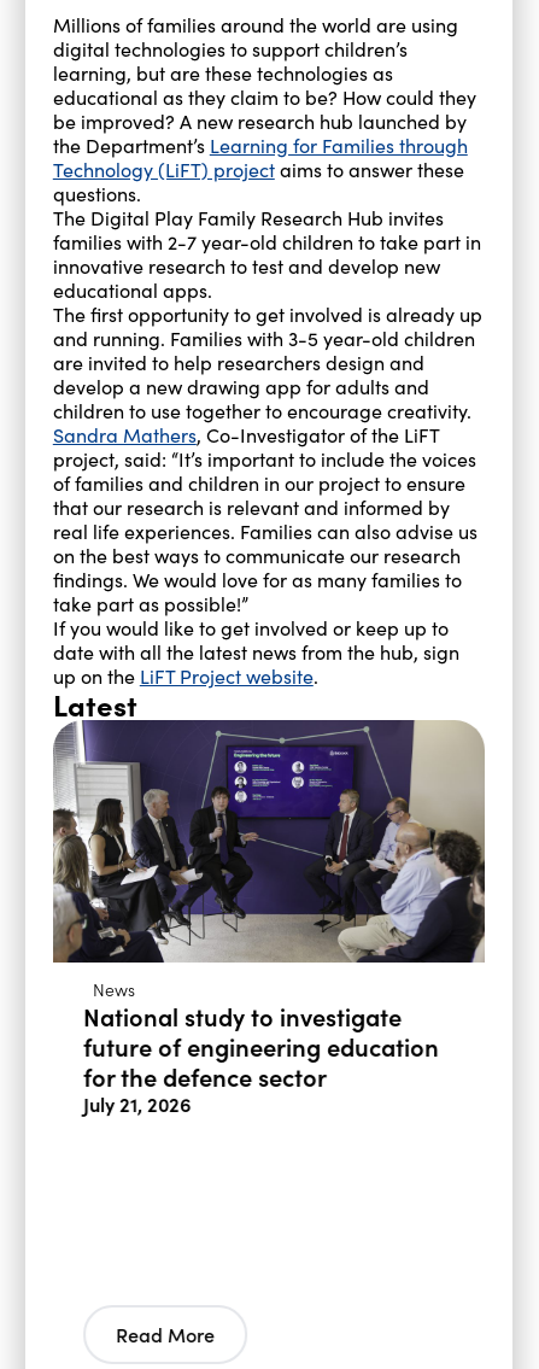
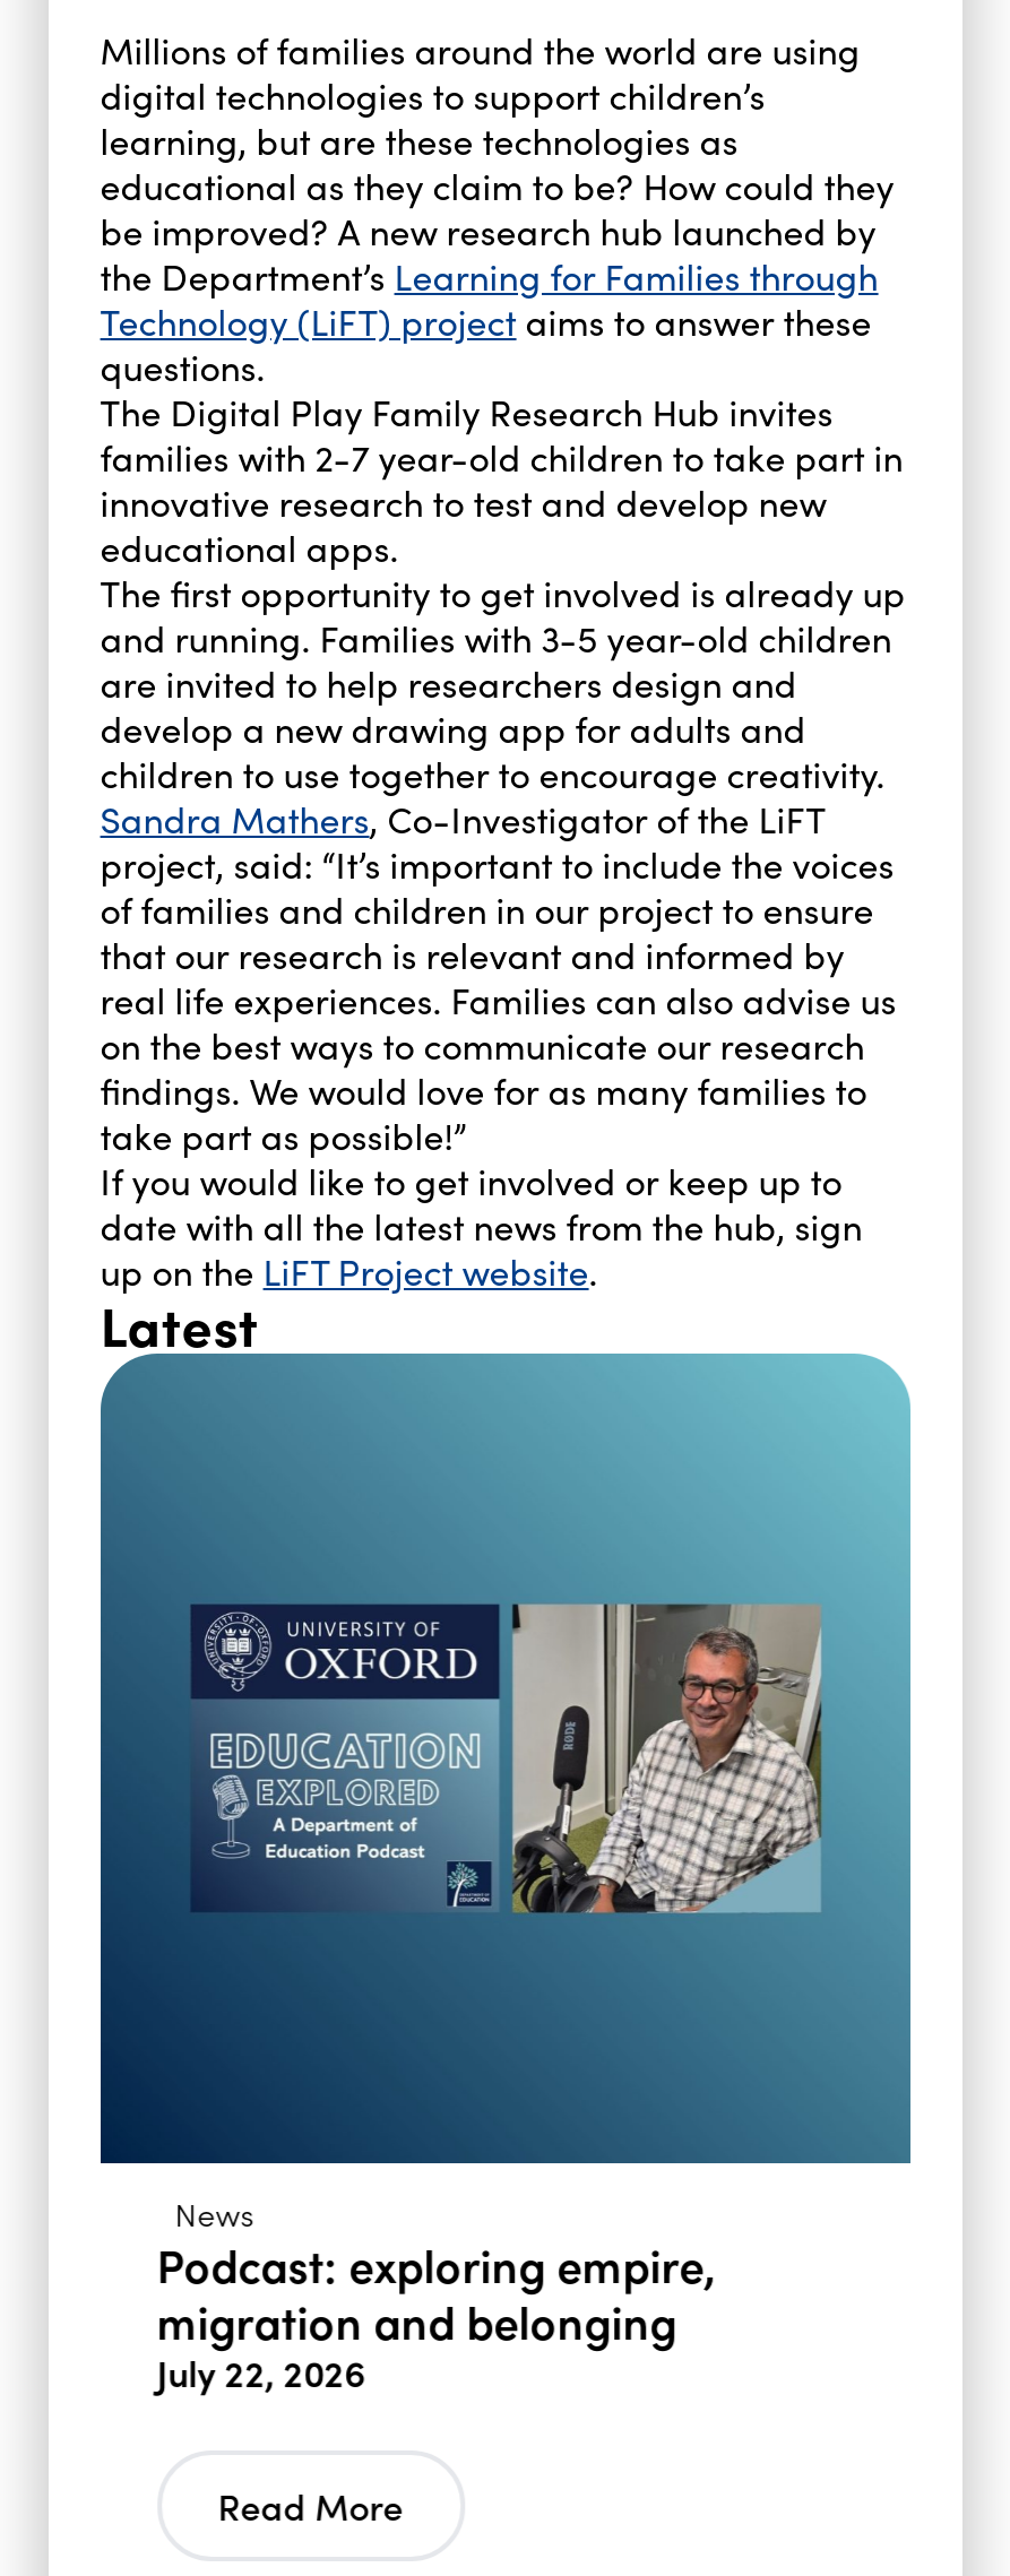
- [image]
- National study to investigate
- future of engineering education
- for the defence sector
- July 21, 2026
+ [image]
+ Podcast: exploring empire,
+ migration and belonging
+ July 22, 2026

moved down: News
